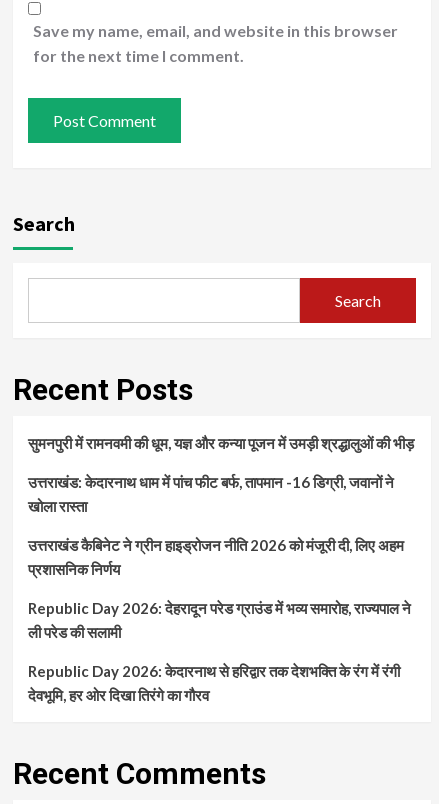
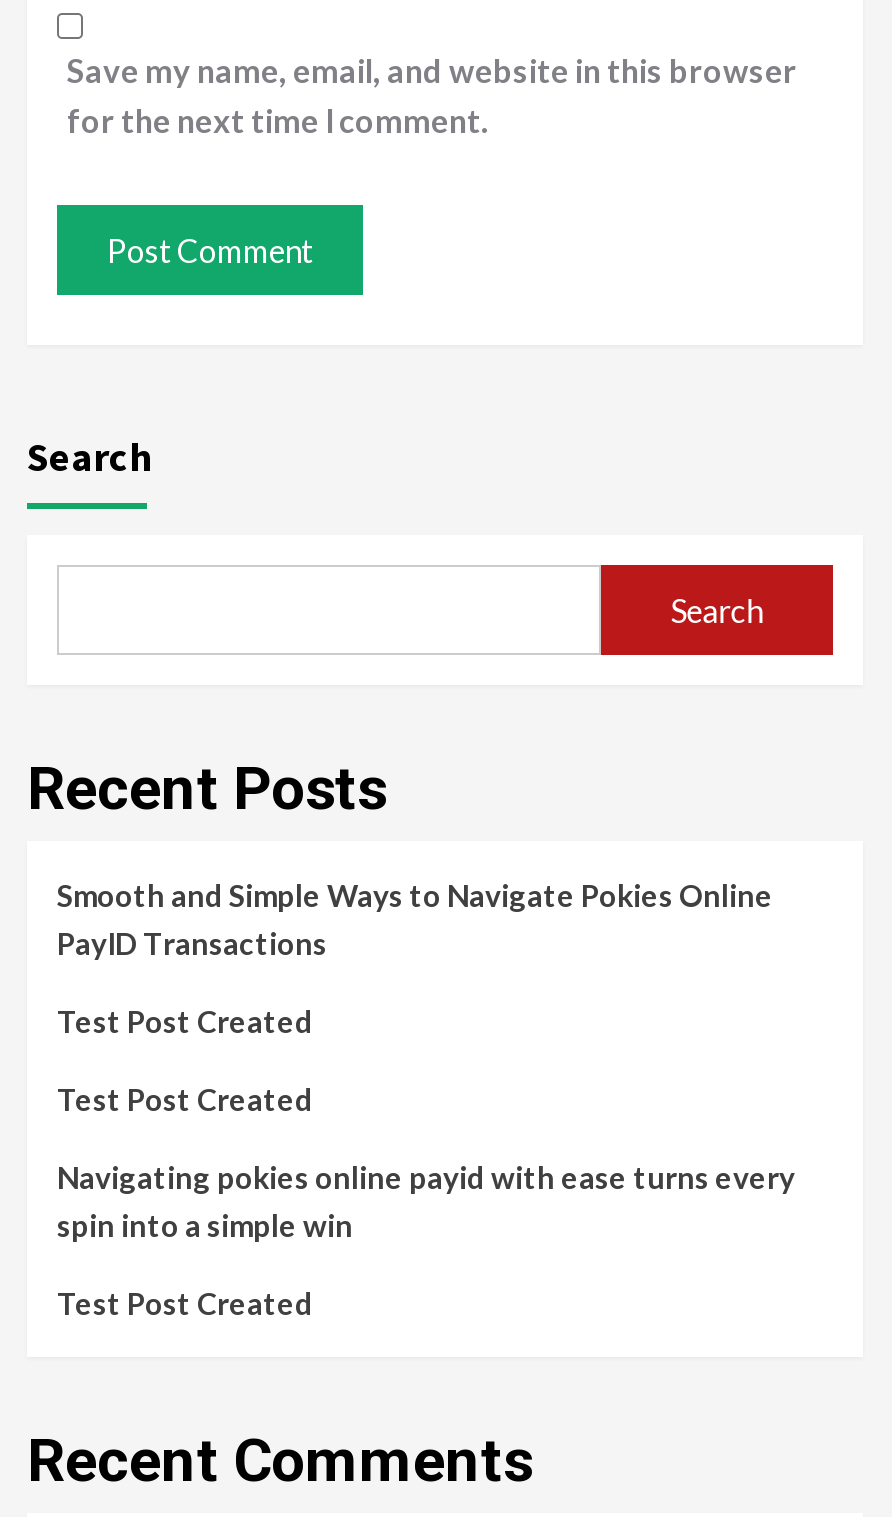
- सुमनपुरी में रामनवमी की धूम, यज्ञ और कन्या पूजन में उमड़ी श्रद्धालुओं की भीड़
+ Smooth and Simple Ways to Navigate Pokies Online
+ PayID Transactions

- उत्तराखंड: केदारनाथ धाम में पांच फीट बर्फ, तापमान -16 डिग्री, जवानों ने
- खोला रास्ता
+ Test Post Created

- उत्तराखंड कैबिनेट ने ग्रीन हाइड्रोजन नीति 2026 को मंजूरी दी, लिए अहम
- प्रशासनिक निर्णय
+ Test Post Created

- Republic Day 2026: देहरादून परेड ग्राउंड में भव्य समारोह, राज्यपाल ने
- ली परेड की सलामी
+ Navigating pokies online payid with ease turns every
+ spin into a simple win

- Republic Day 2026: केदारनाथ से हरिद्वार तक देशभक्ति के रंग में रंगी
- देवभूमि, हर ओर दिखा तिरंगे का गौरव
+ Test Post Created
